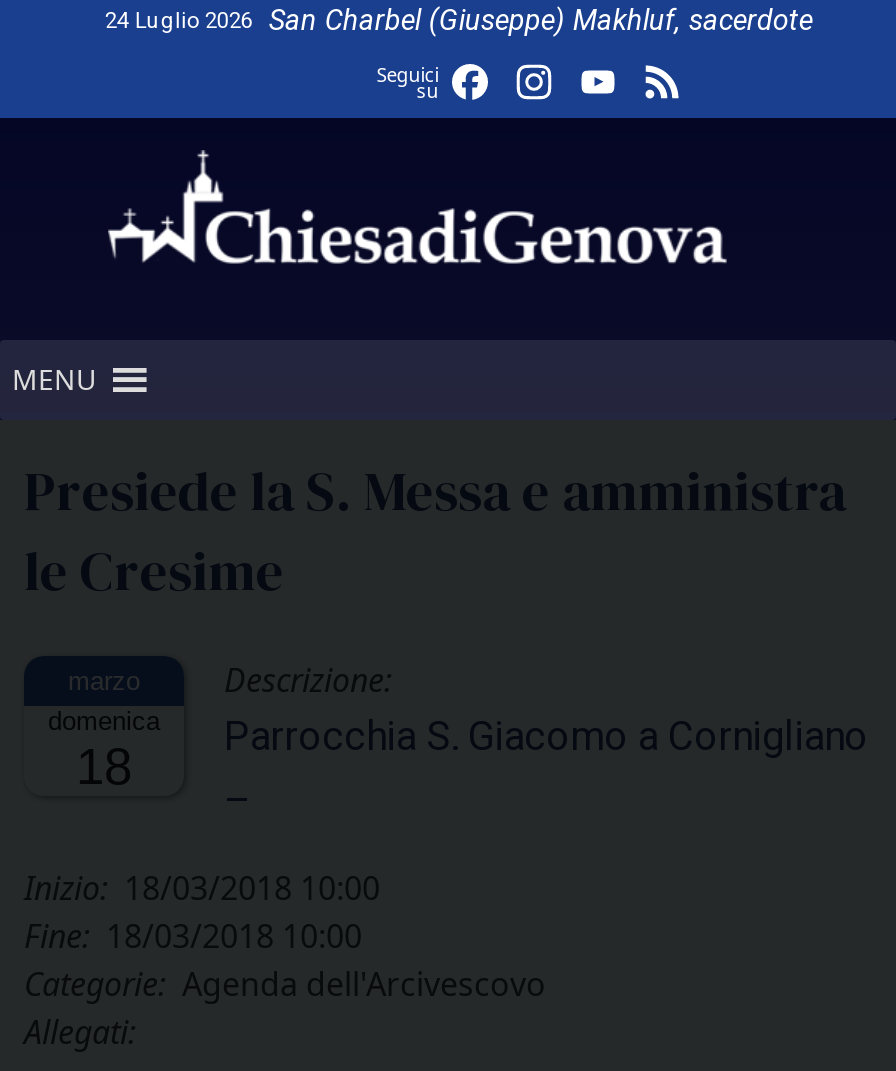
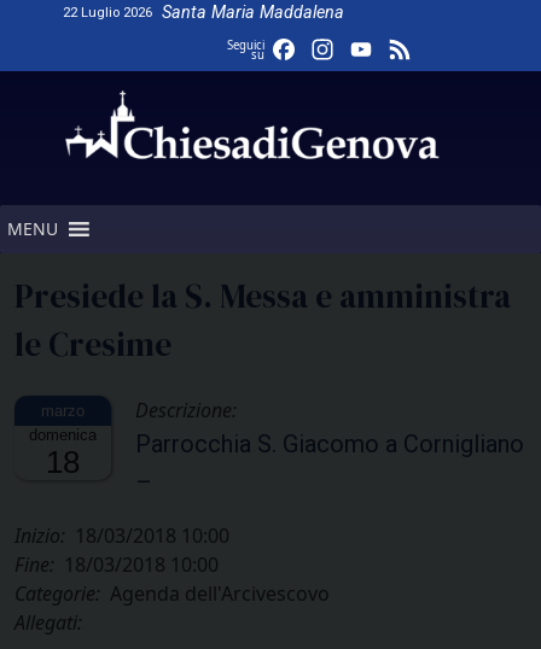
- 24 Luglio 2026
- San Charbel (Giuseppe) Makhluf, sacerdote
+ 22 Luglio 2026
+ Santa Maria Maddalena
